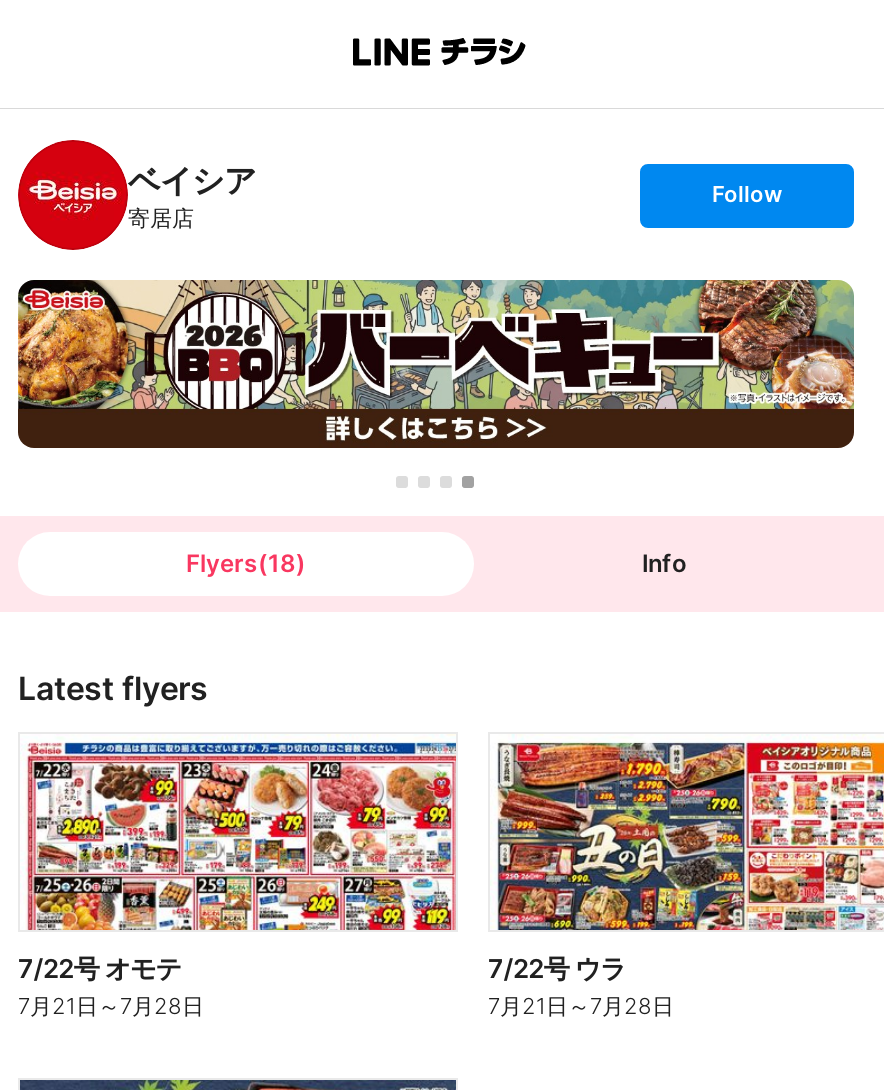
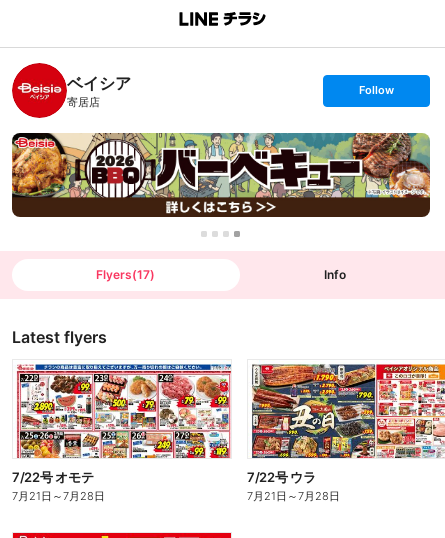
- Flyers(18)
+ Flyers(17)
